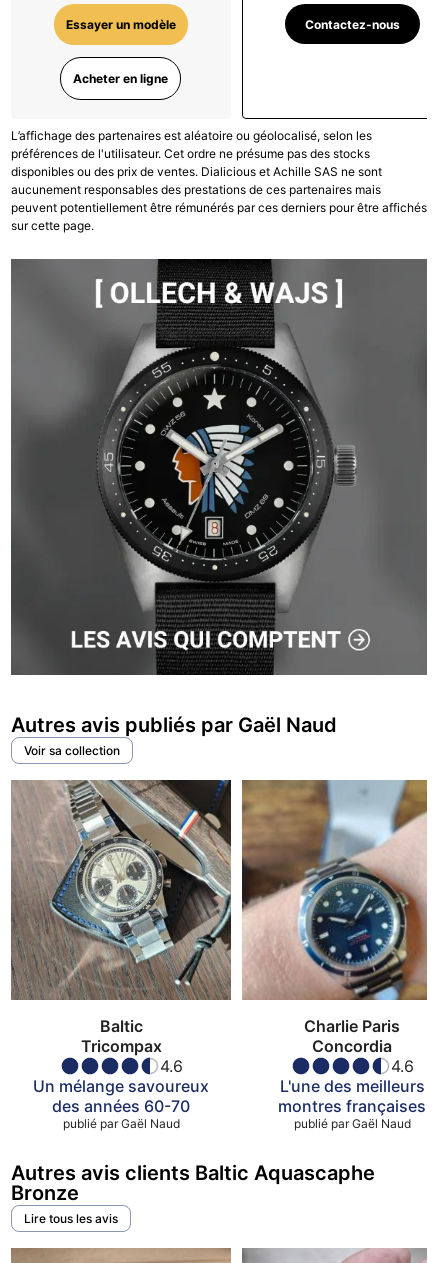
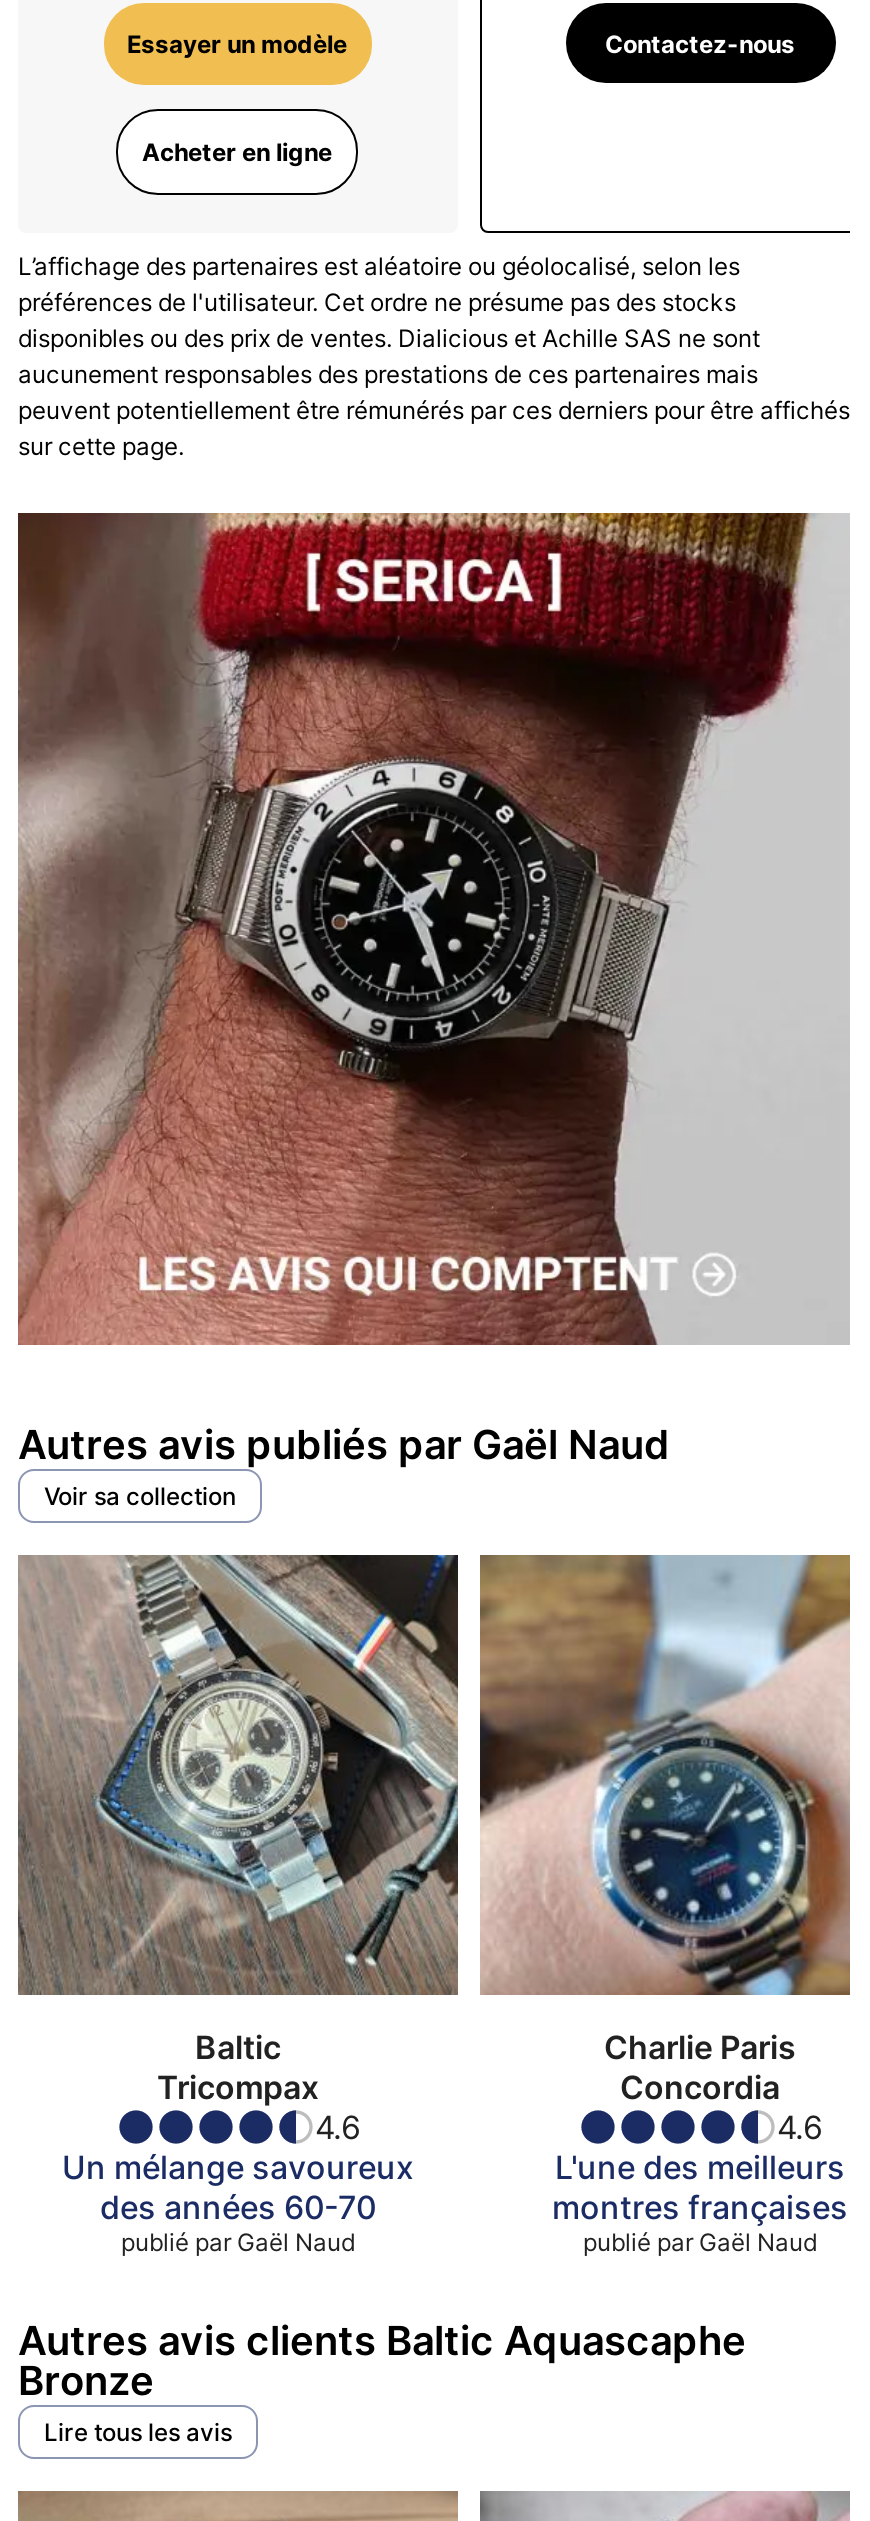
- [image]
+ [image]
